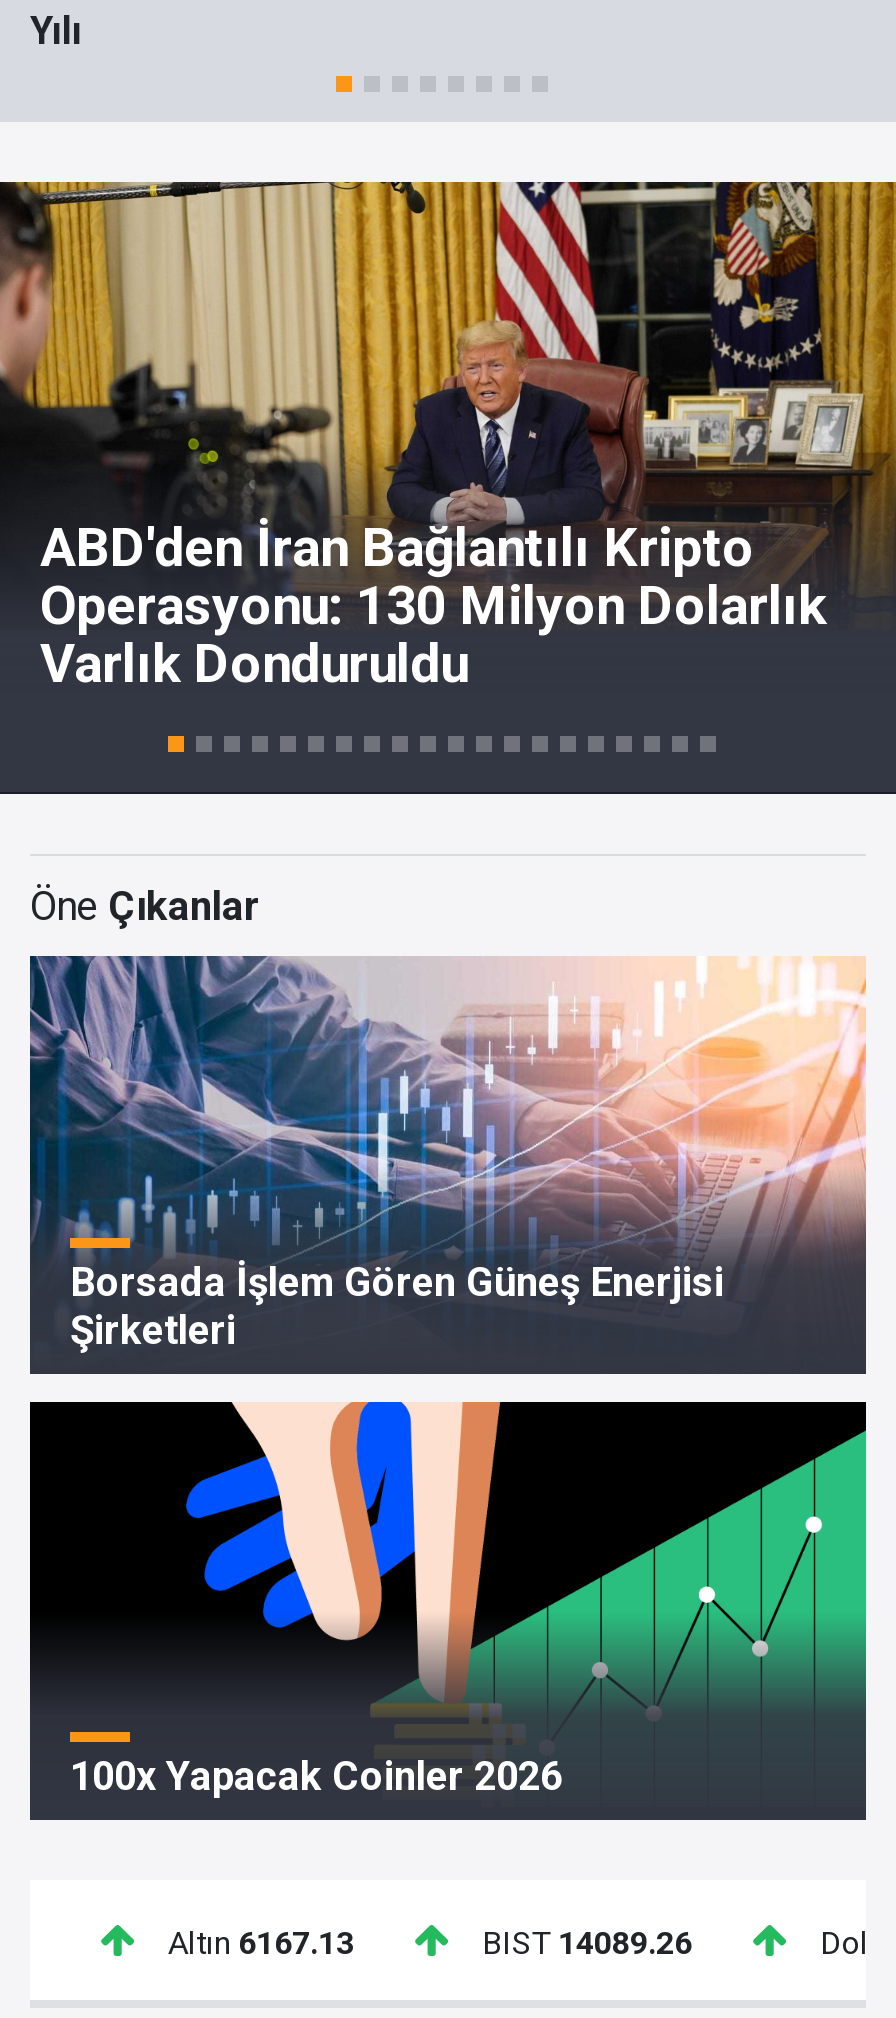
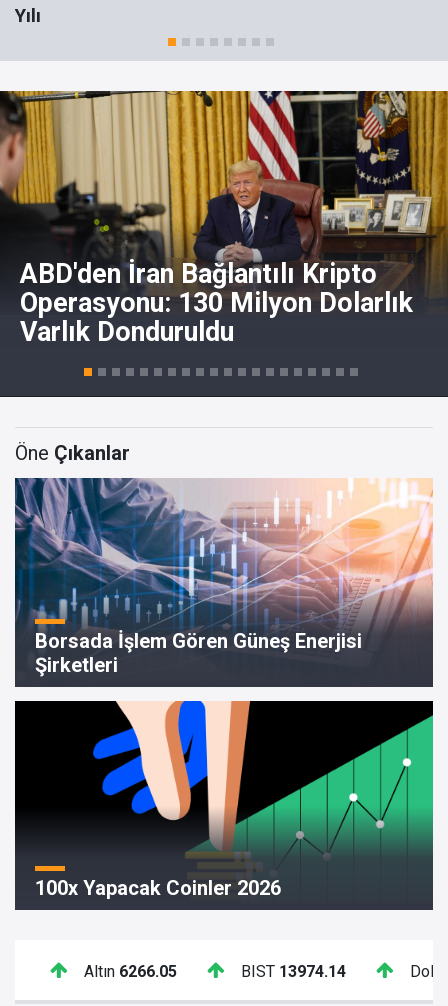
- Altın 6167.13
+ Altın 6266.05

- BIST 14089.26
+ BIST 13974.14
